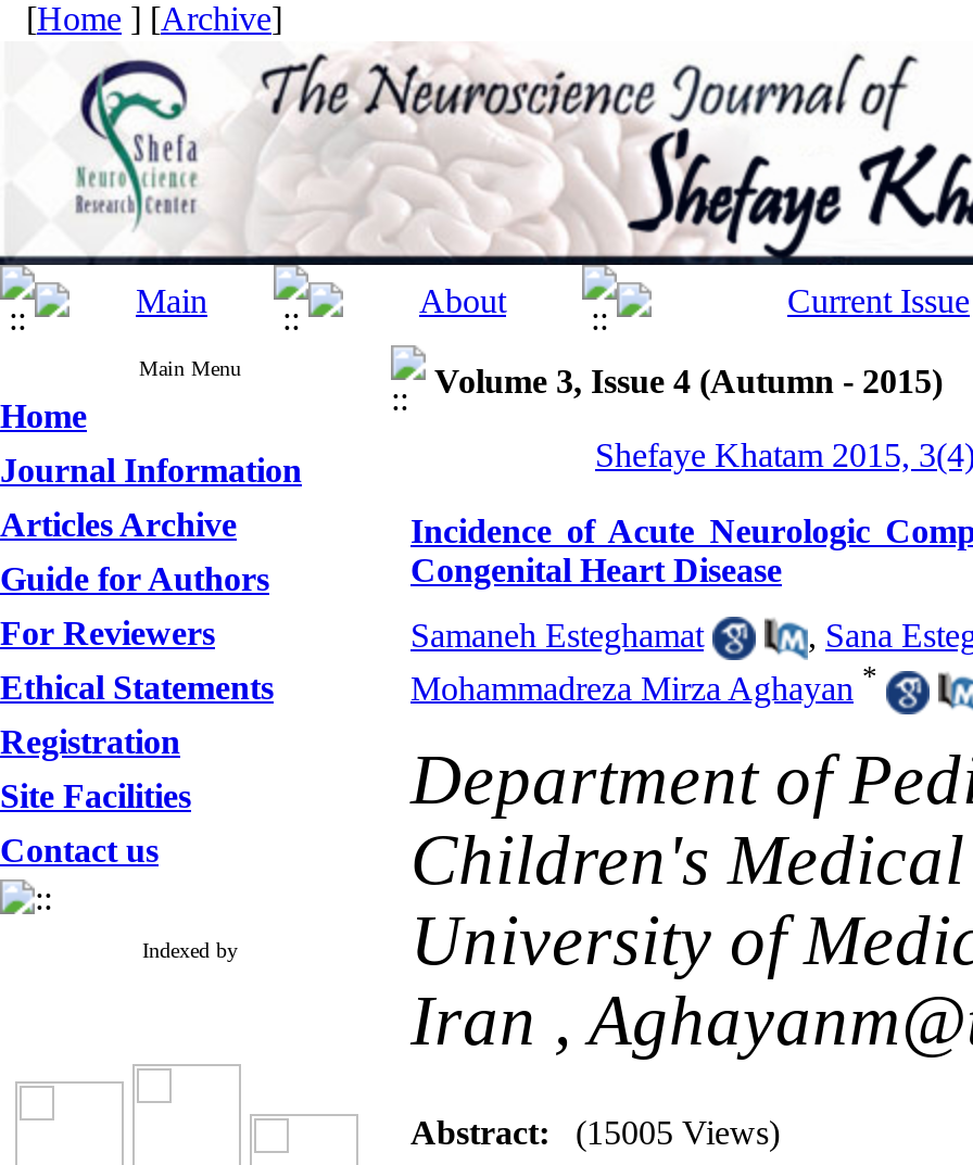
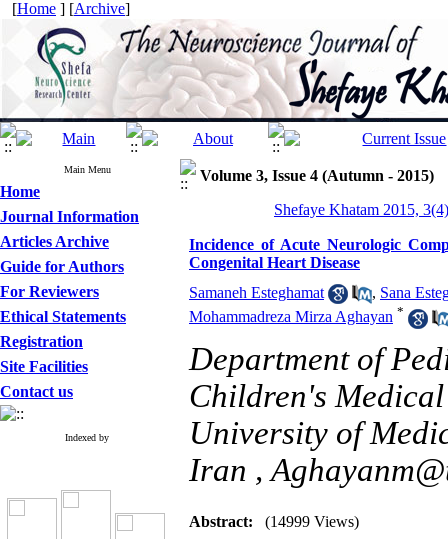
- Abstract: (15005 Views)
+ Abstract: (14999 Views)
